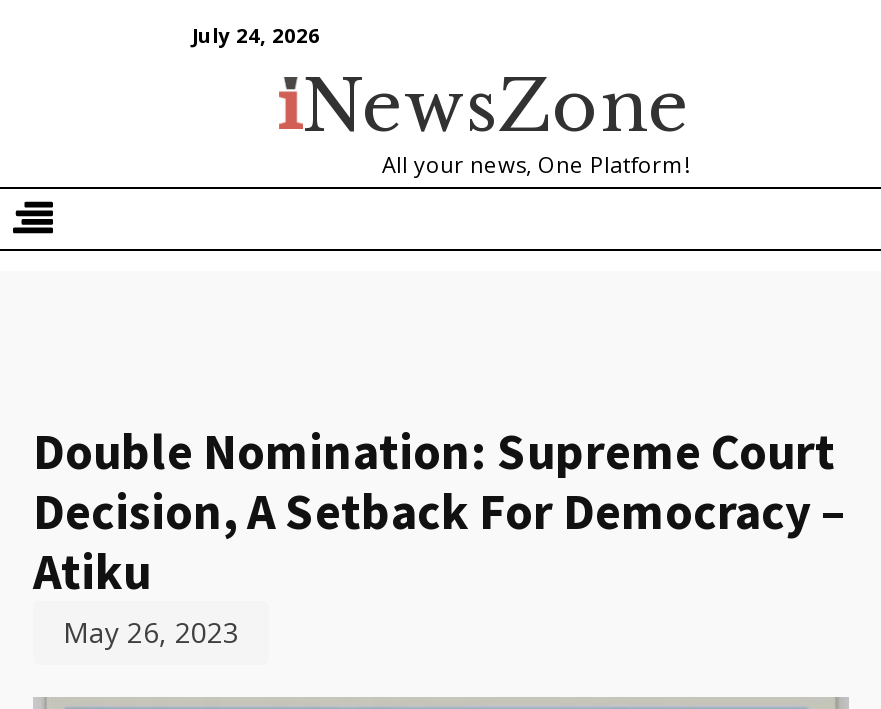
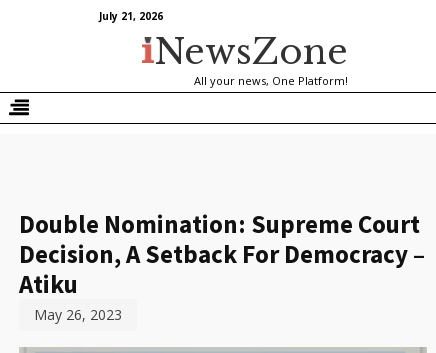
- July 24, 2026
+ July 21, 2026
